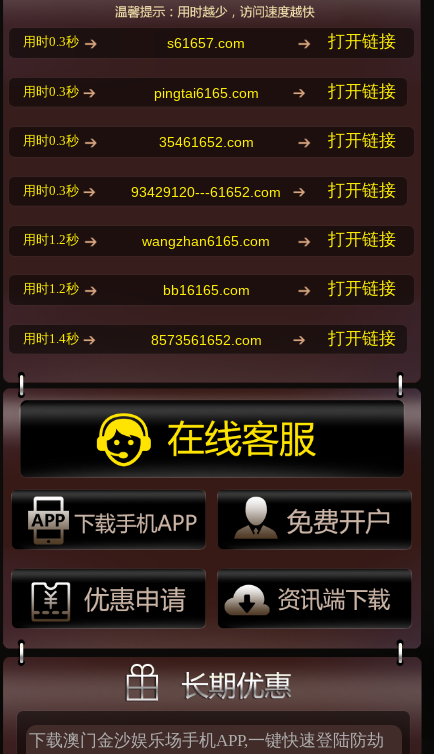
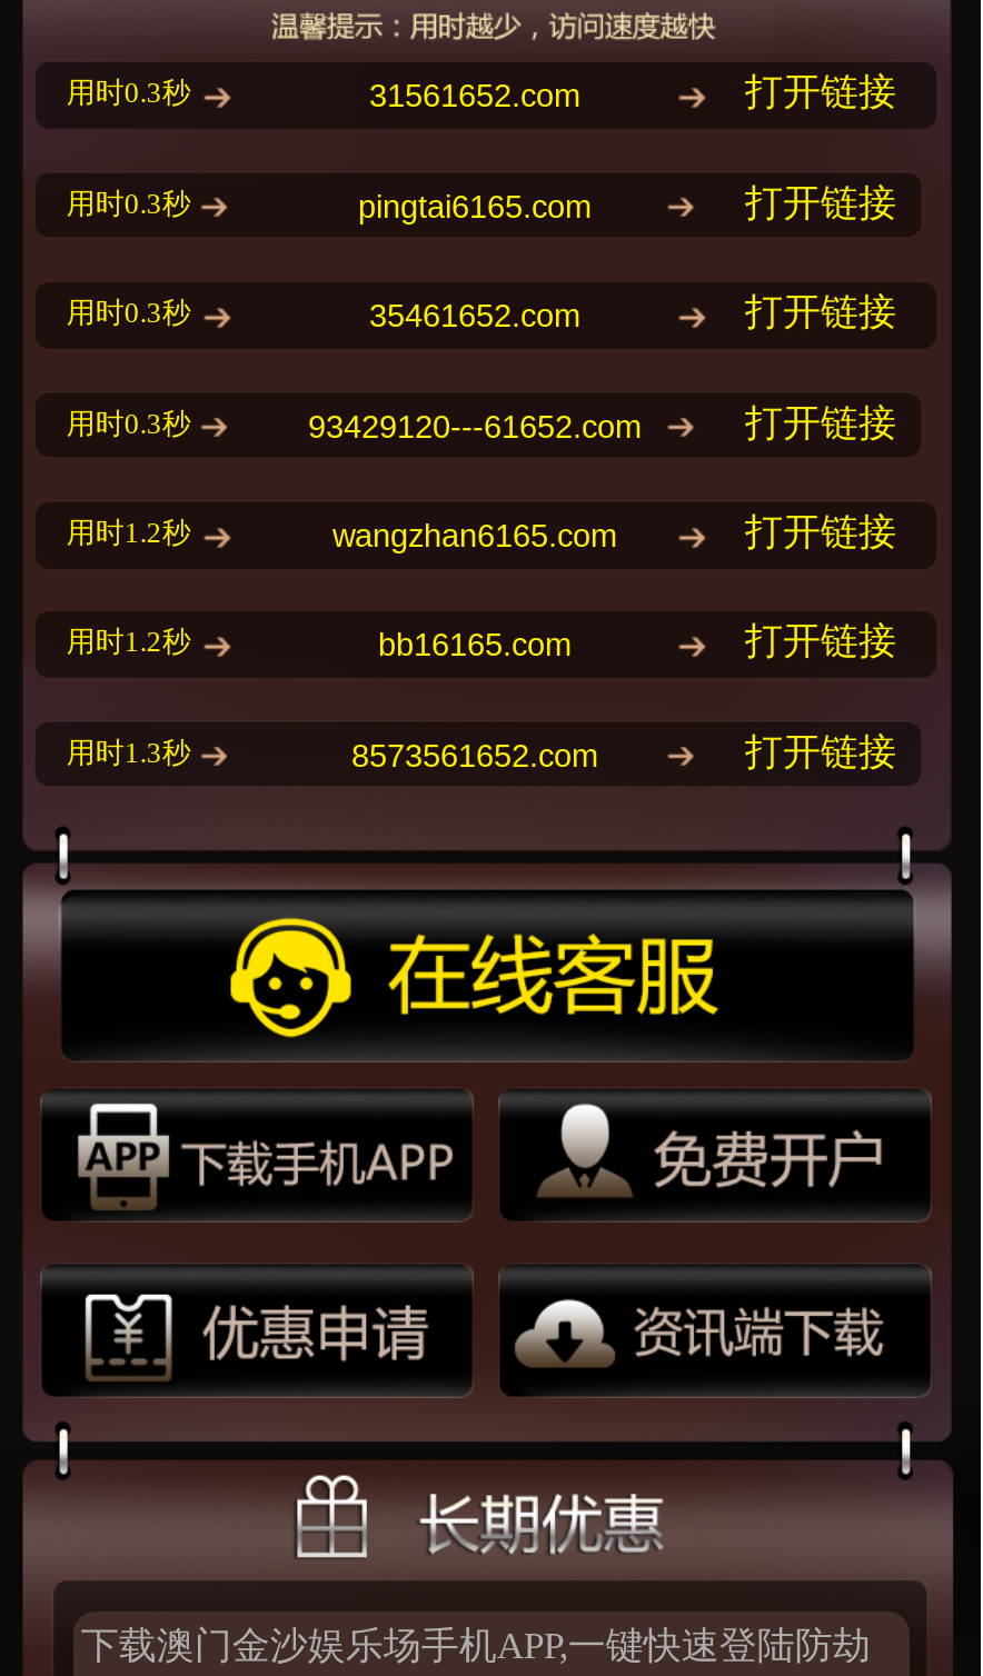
- s61657.com
+ 31561652.com

- 用时1.4秒
+ 用时1.3秒
